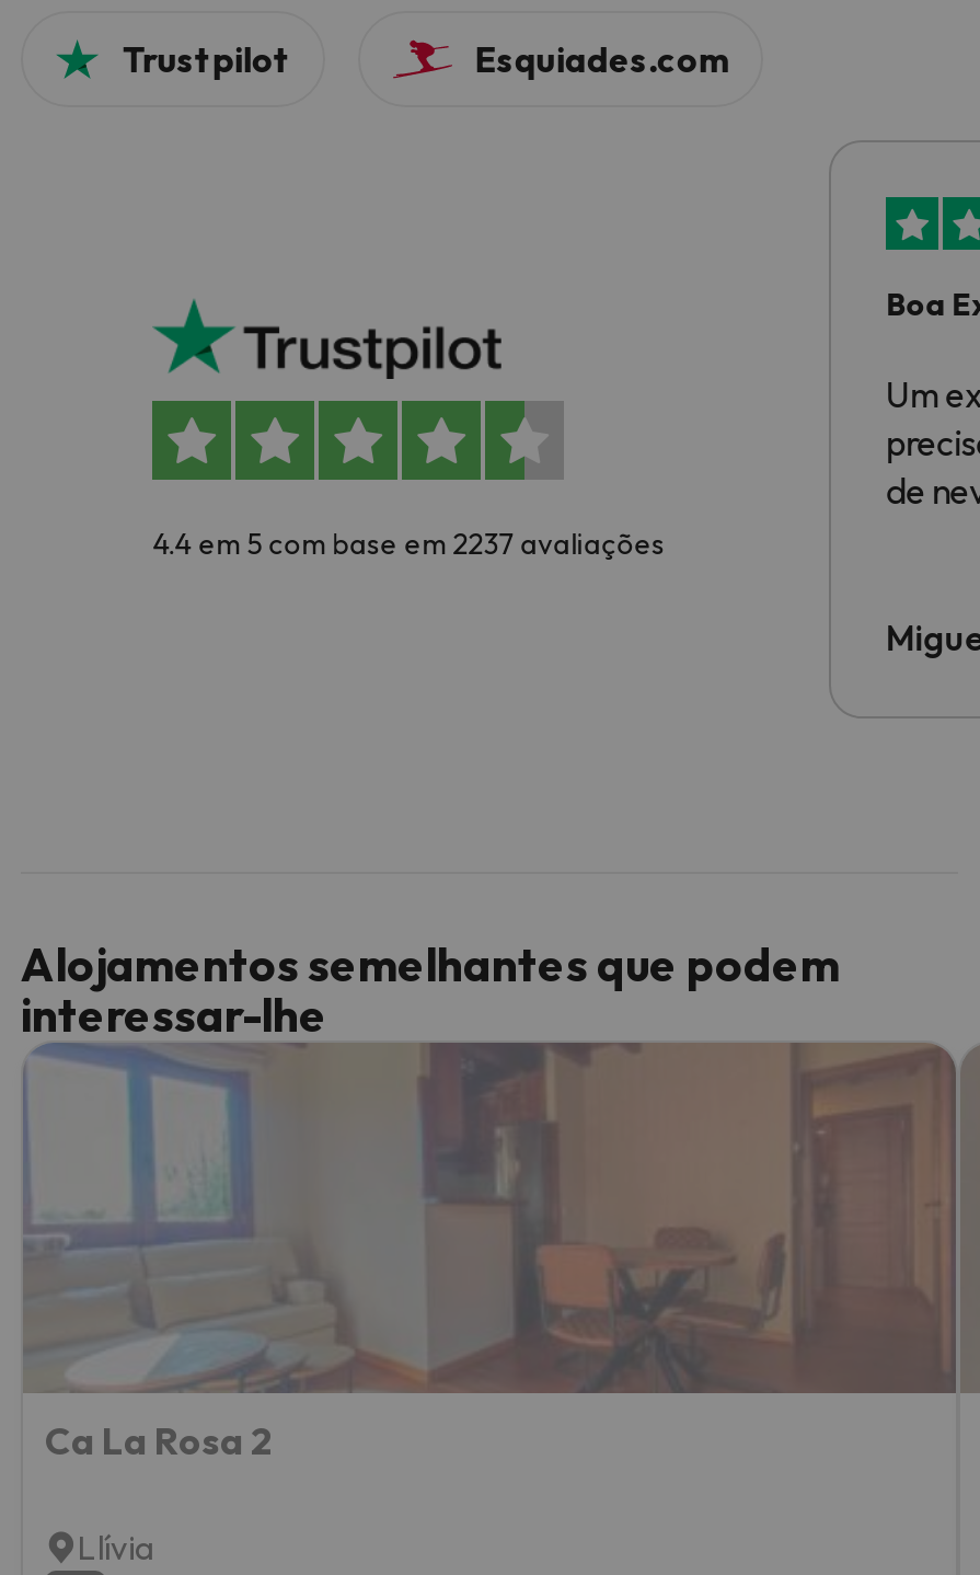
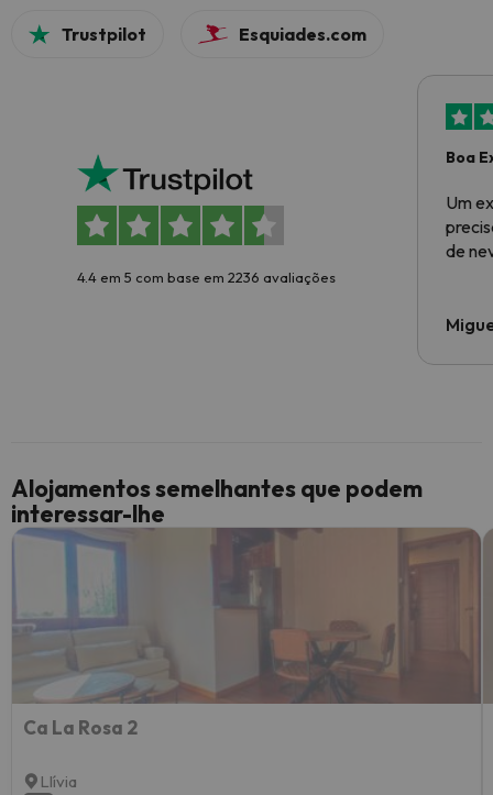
- 4.4 em 5 com base em 2237 avaliações
+ 4.4 em 5 com base em 2236 avaliações
